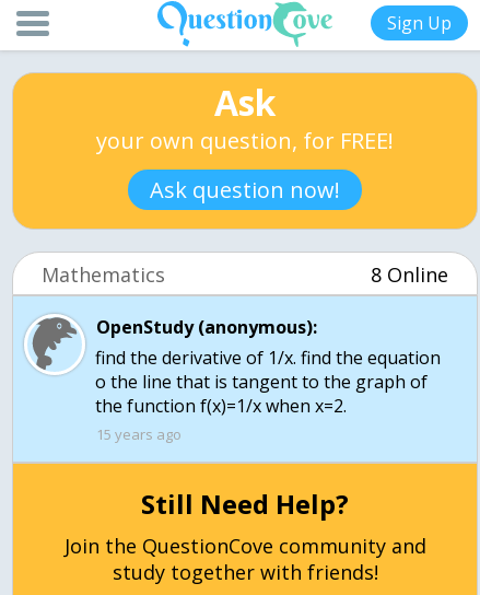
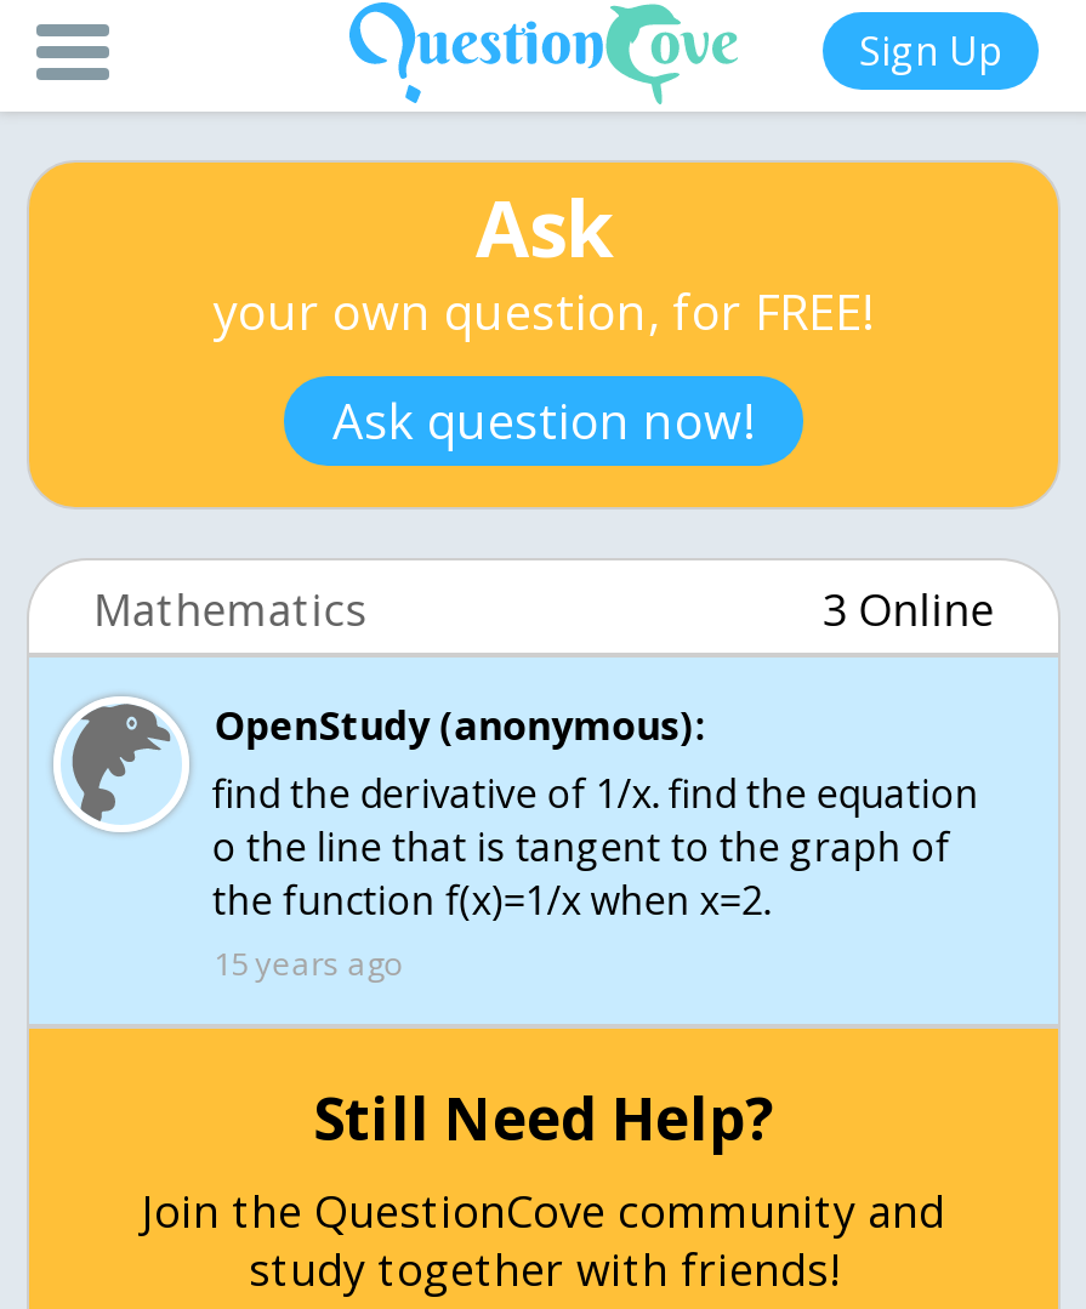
- 8 Online
+ 3 Online
